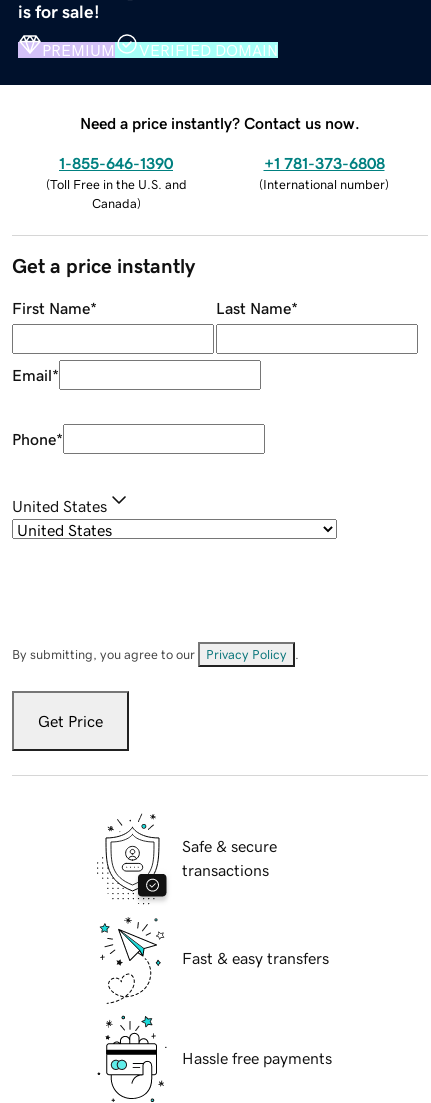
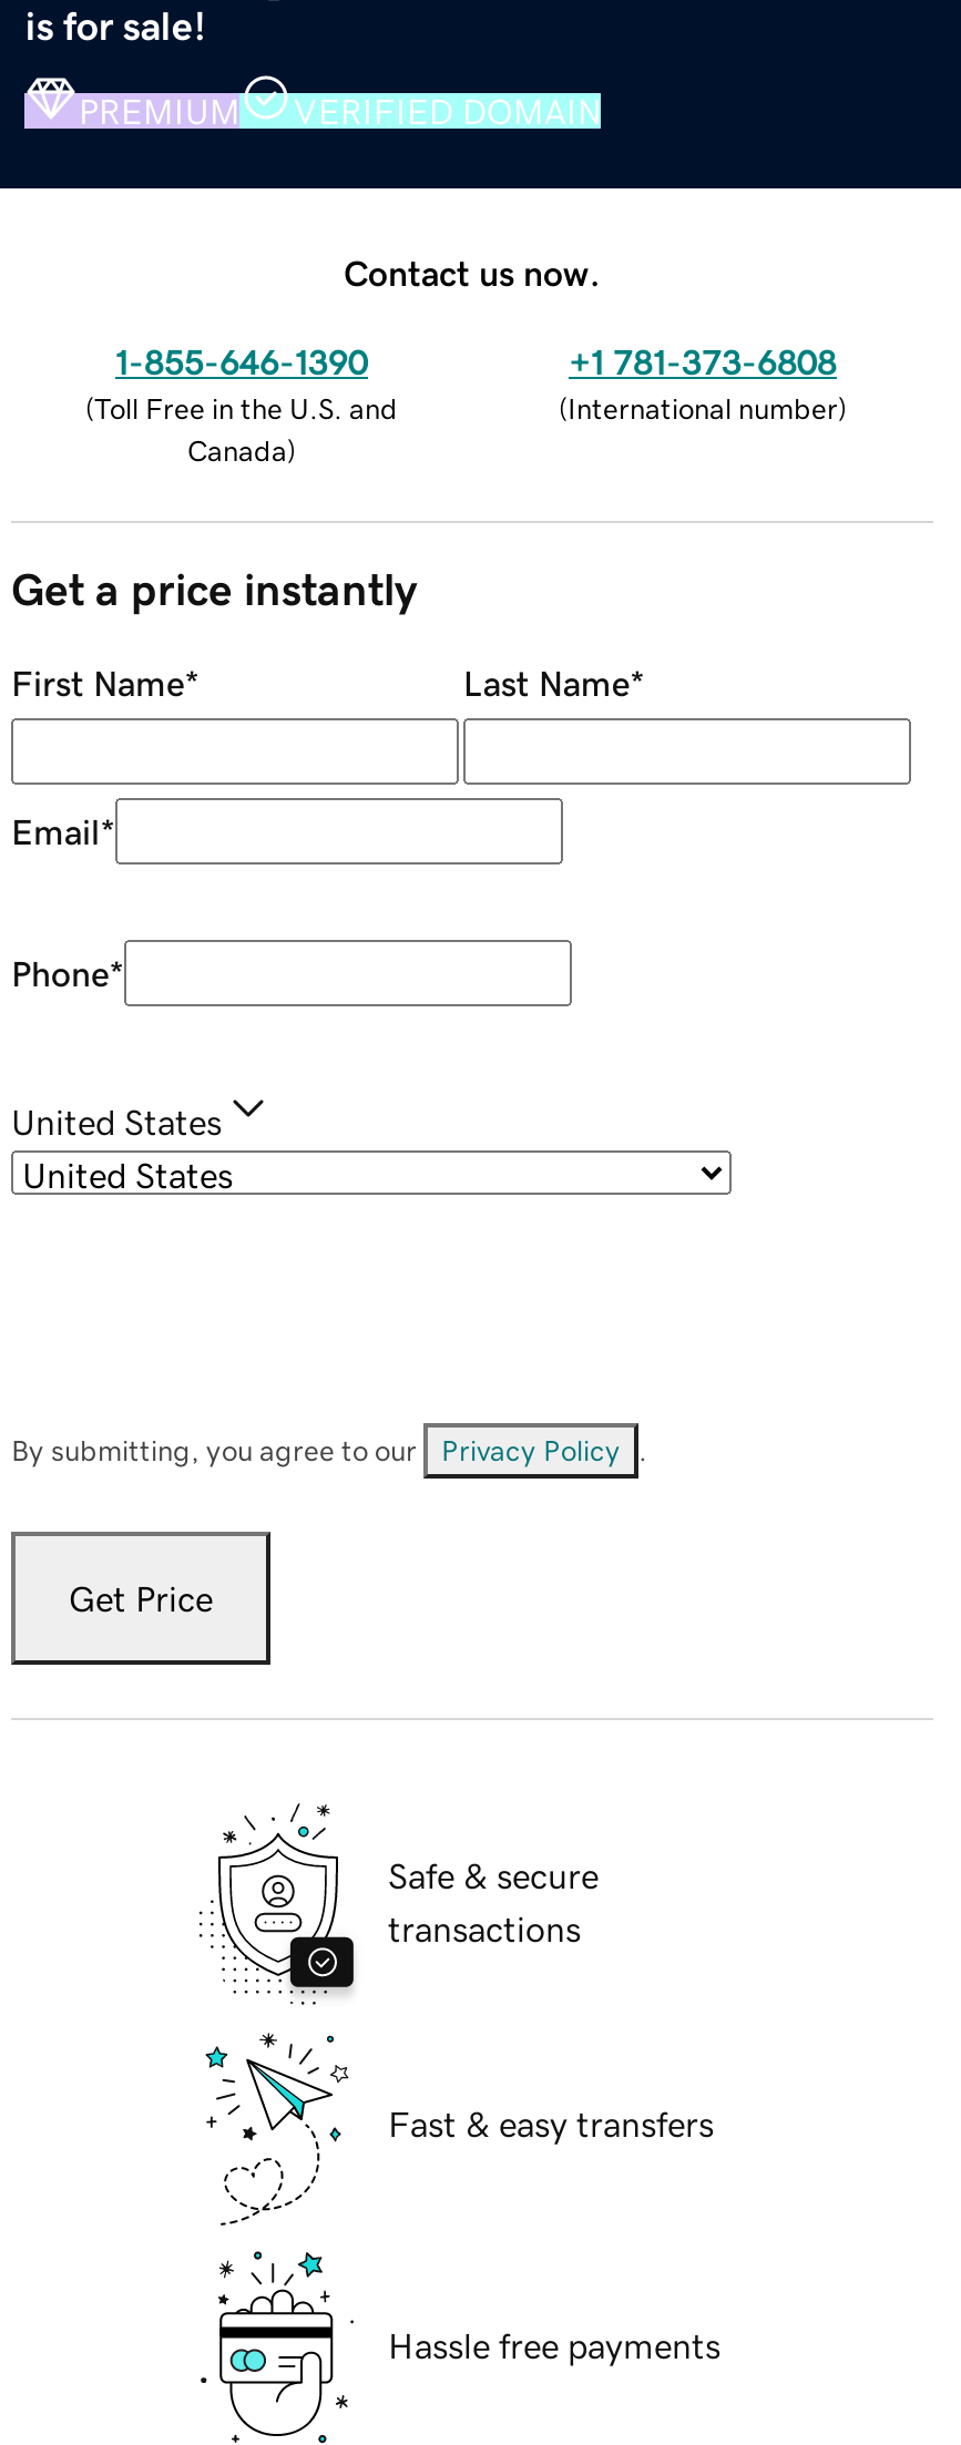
- Need a price instantly? Contact us now.
+ Contact us now.
